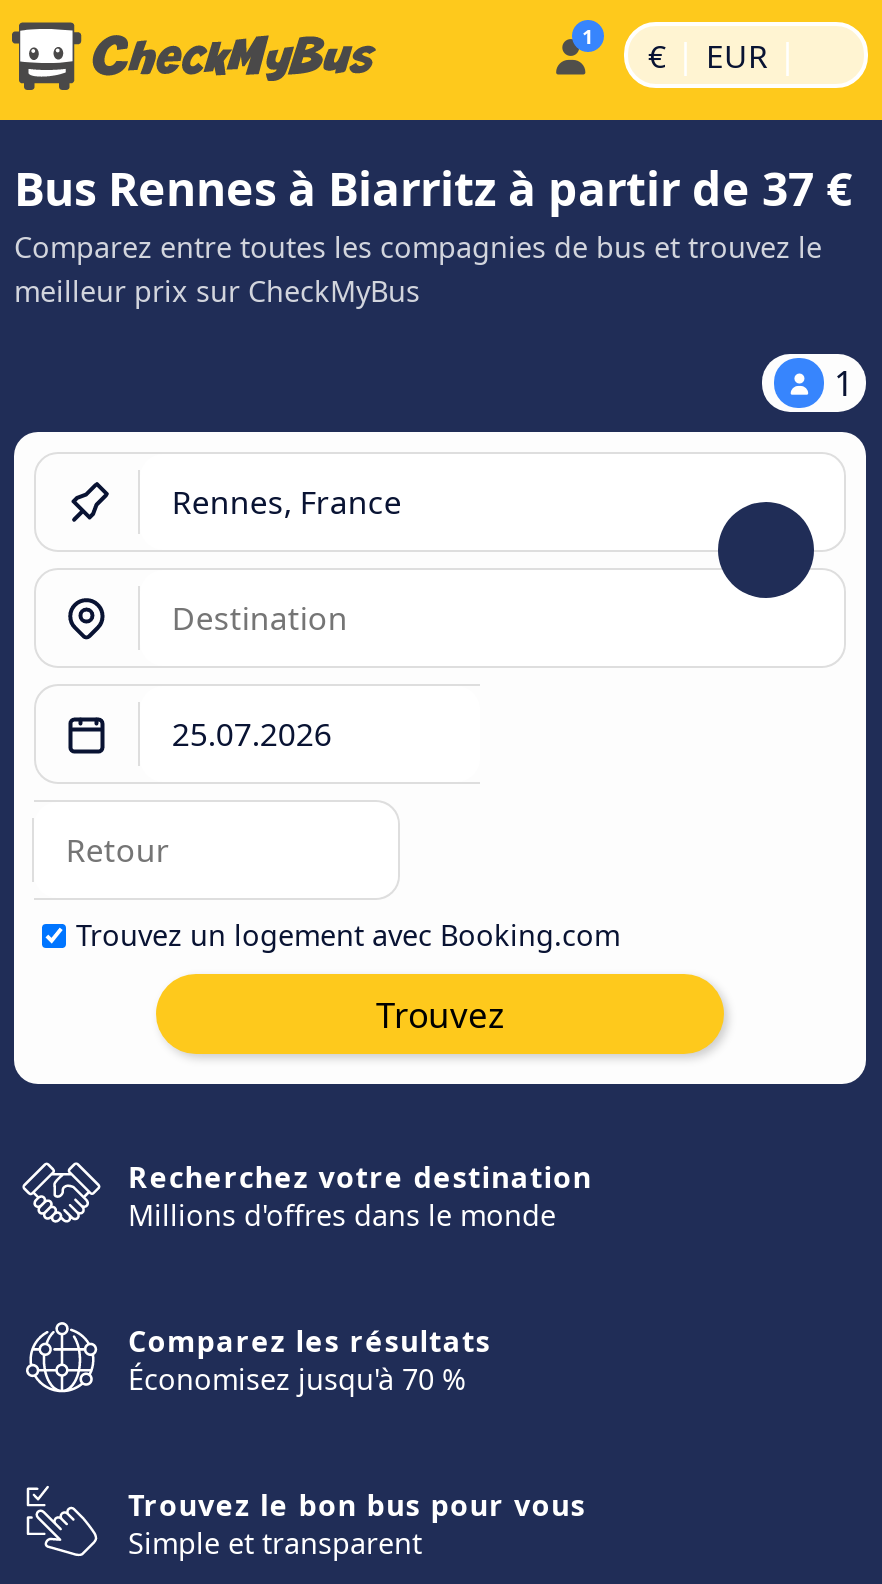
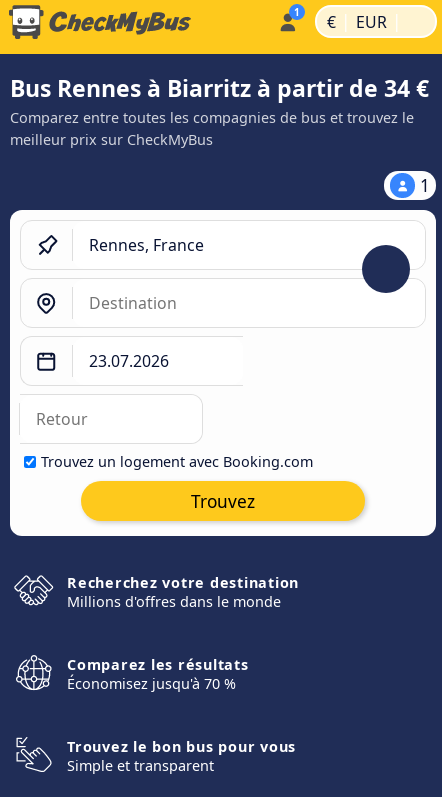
- Bus Rennes à Biarritz à partir de 37 €
+ Bus Rennes à Biarritz à partir de 34 €
